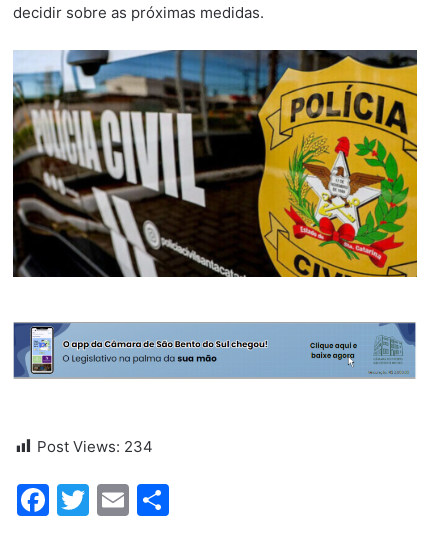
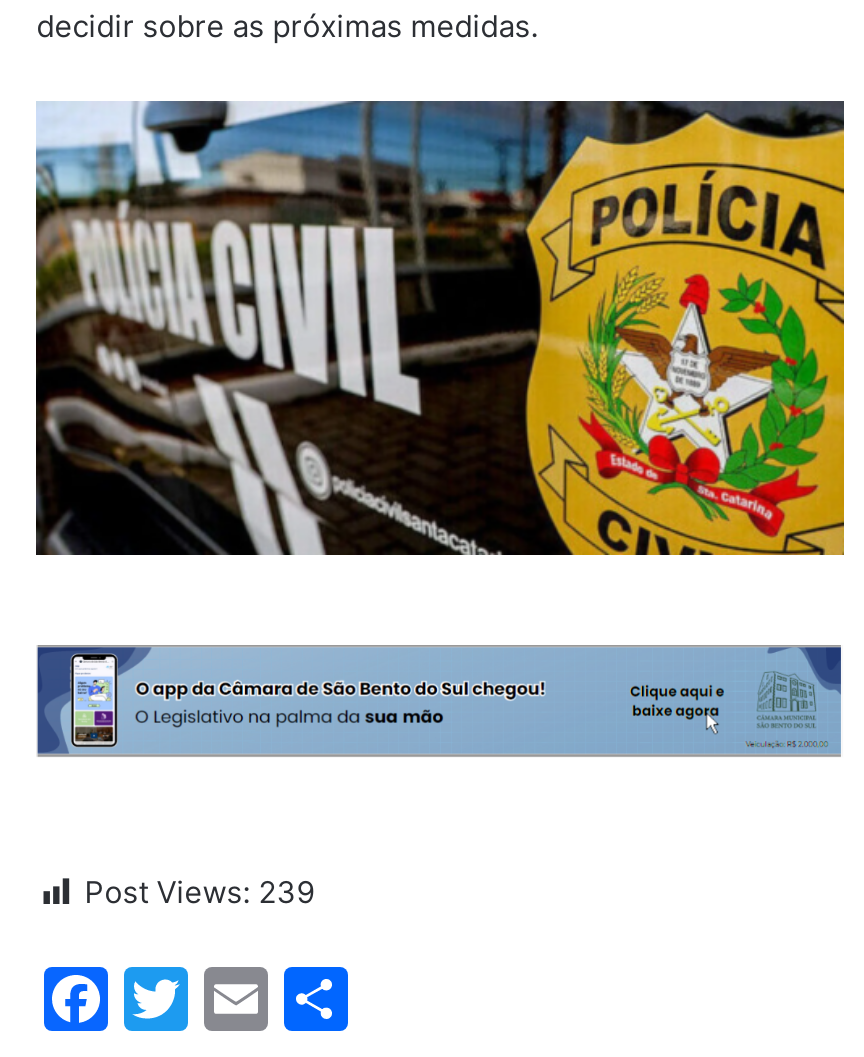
- Post Views: 234
+ Post Views: 239
